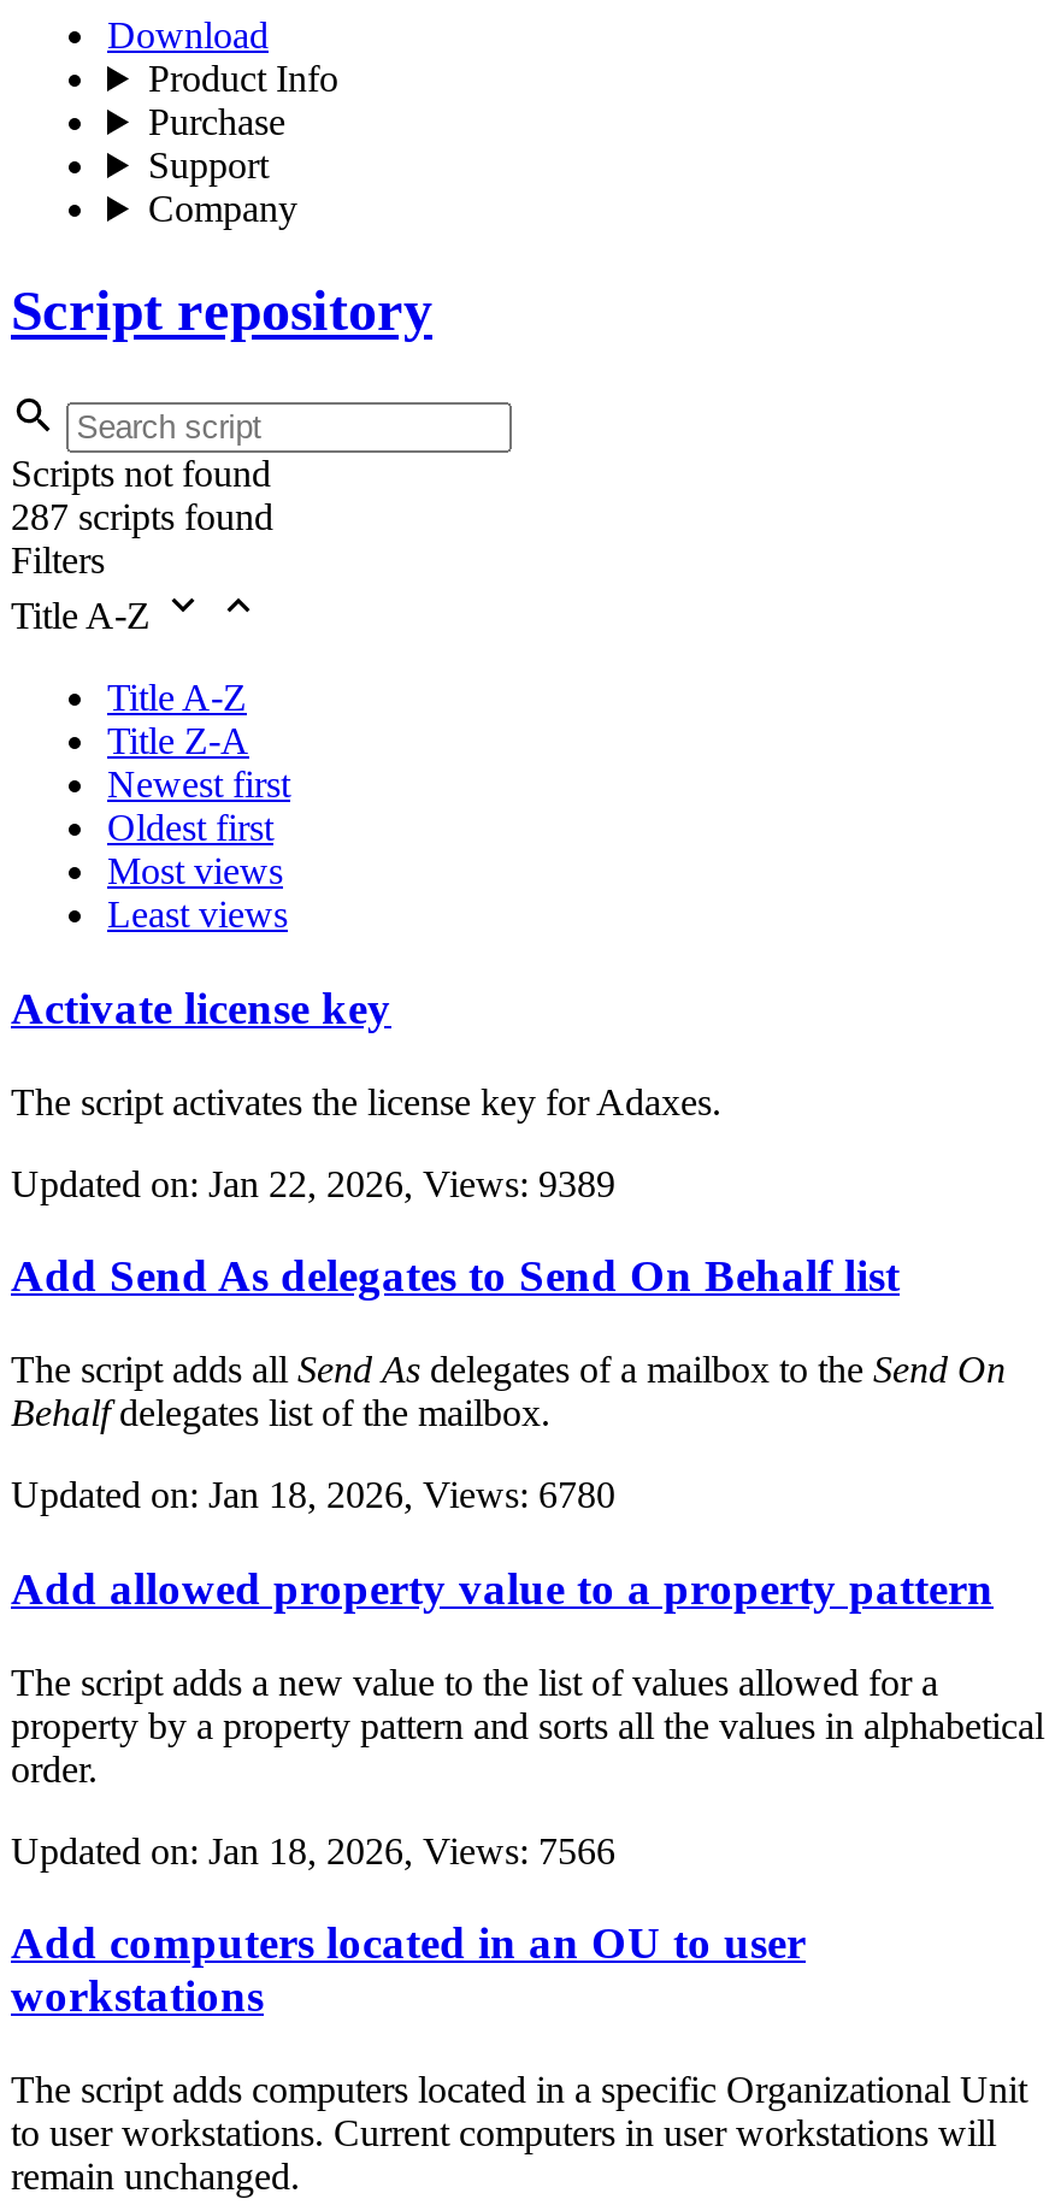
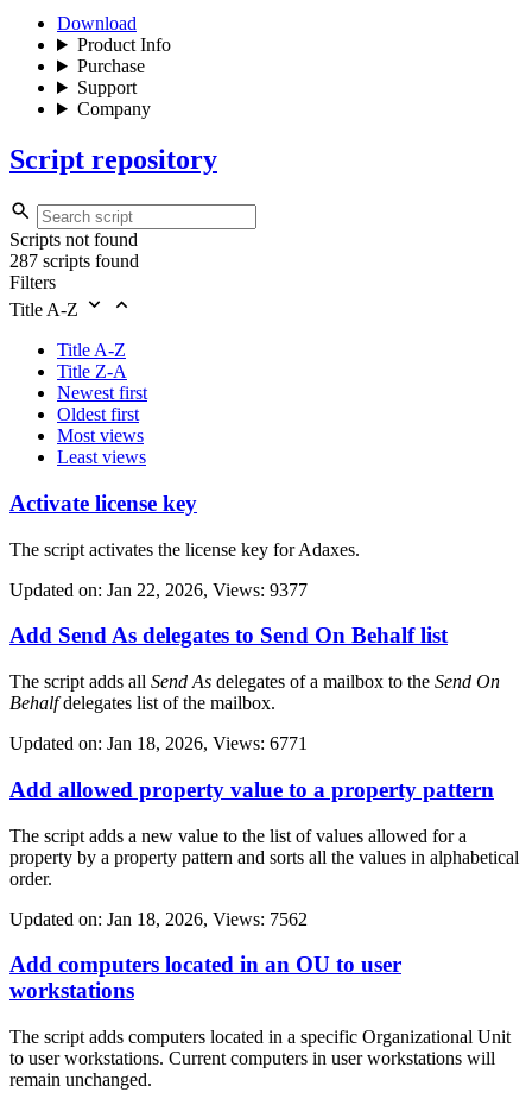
- Updated on: Jan 22, 2026, Views: 9389
+ Updated on: Jan 22, 2026, Views: 9377

- Updated on: Jan 18, 2026, Views: 6780
+ Updated on: Jan 18, 2026, Views: 6771

- Updated on: Jan 18, 2026, Views: 7566
+ Updated on: Jan 18, 2026, Views: 7562
